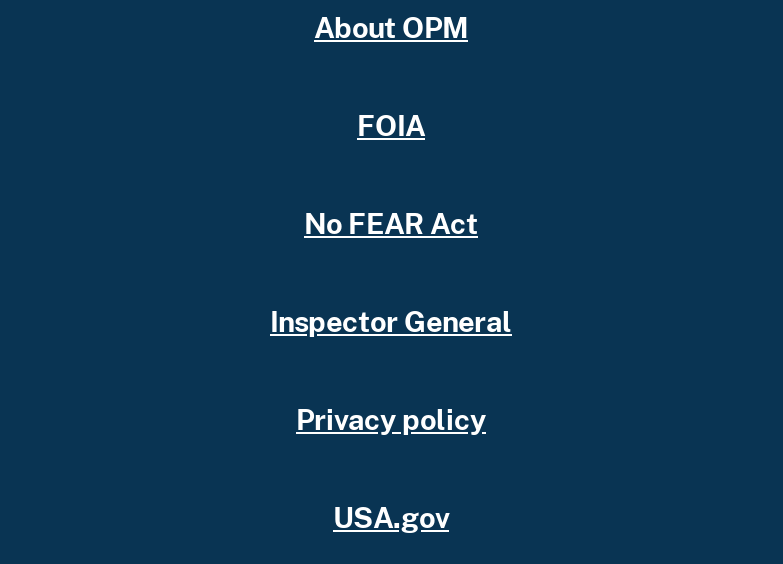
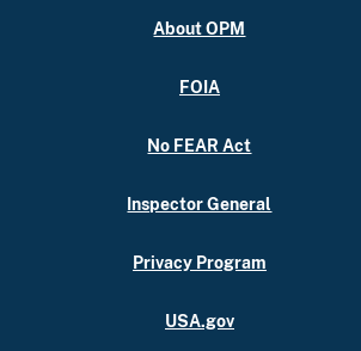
- Privacy policy
+ Privacy Program
